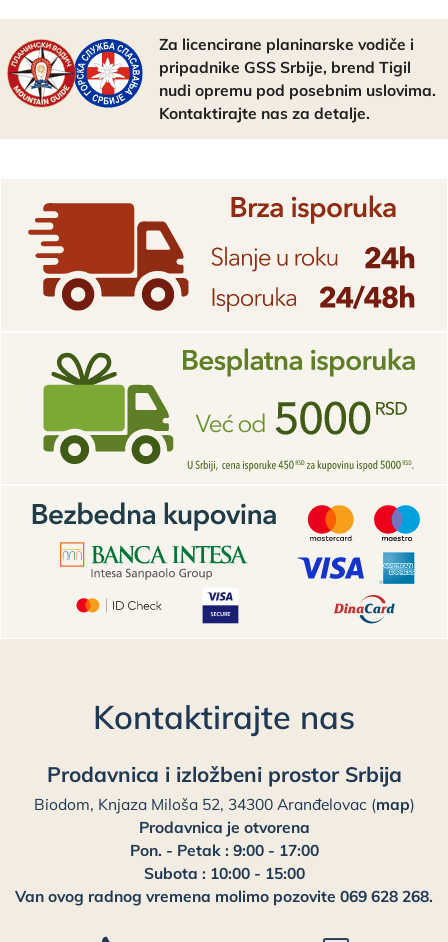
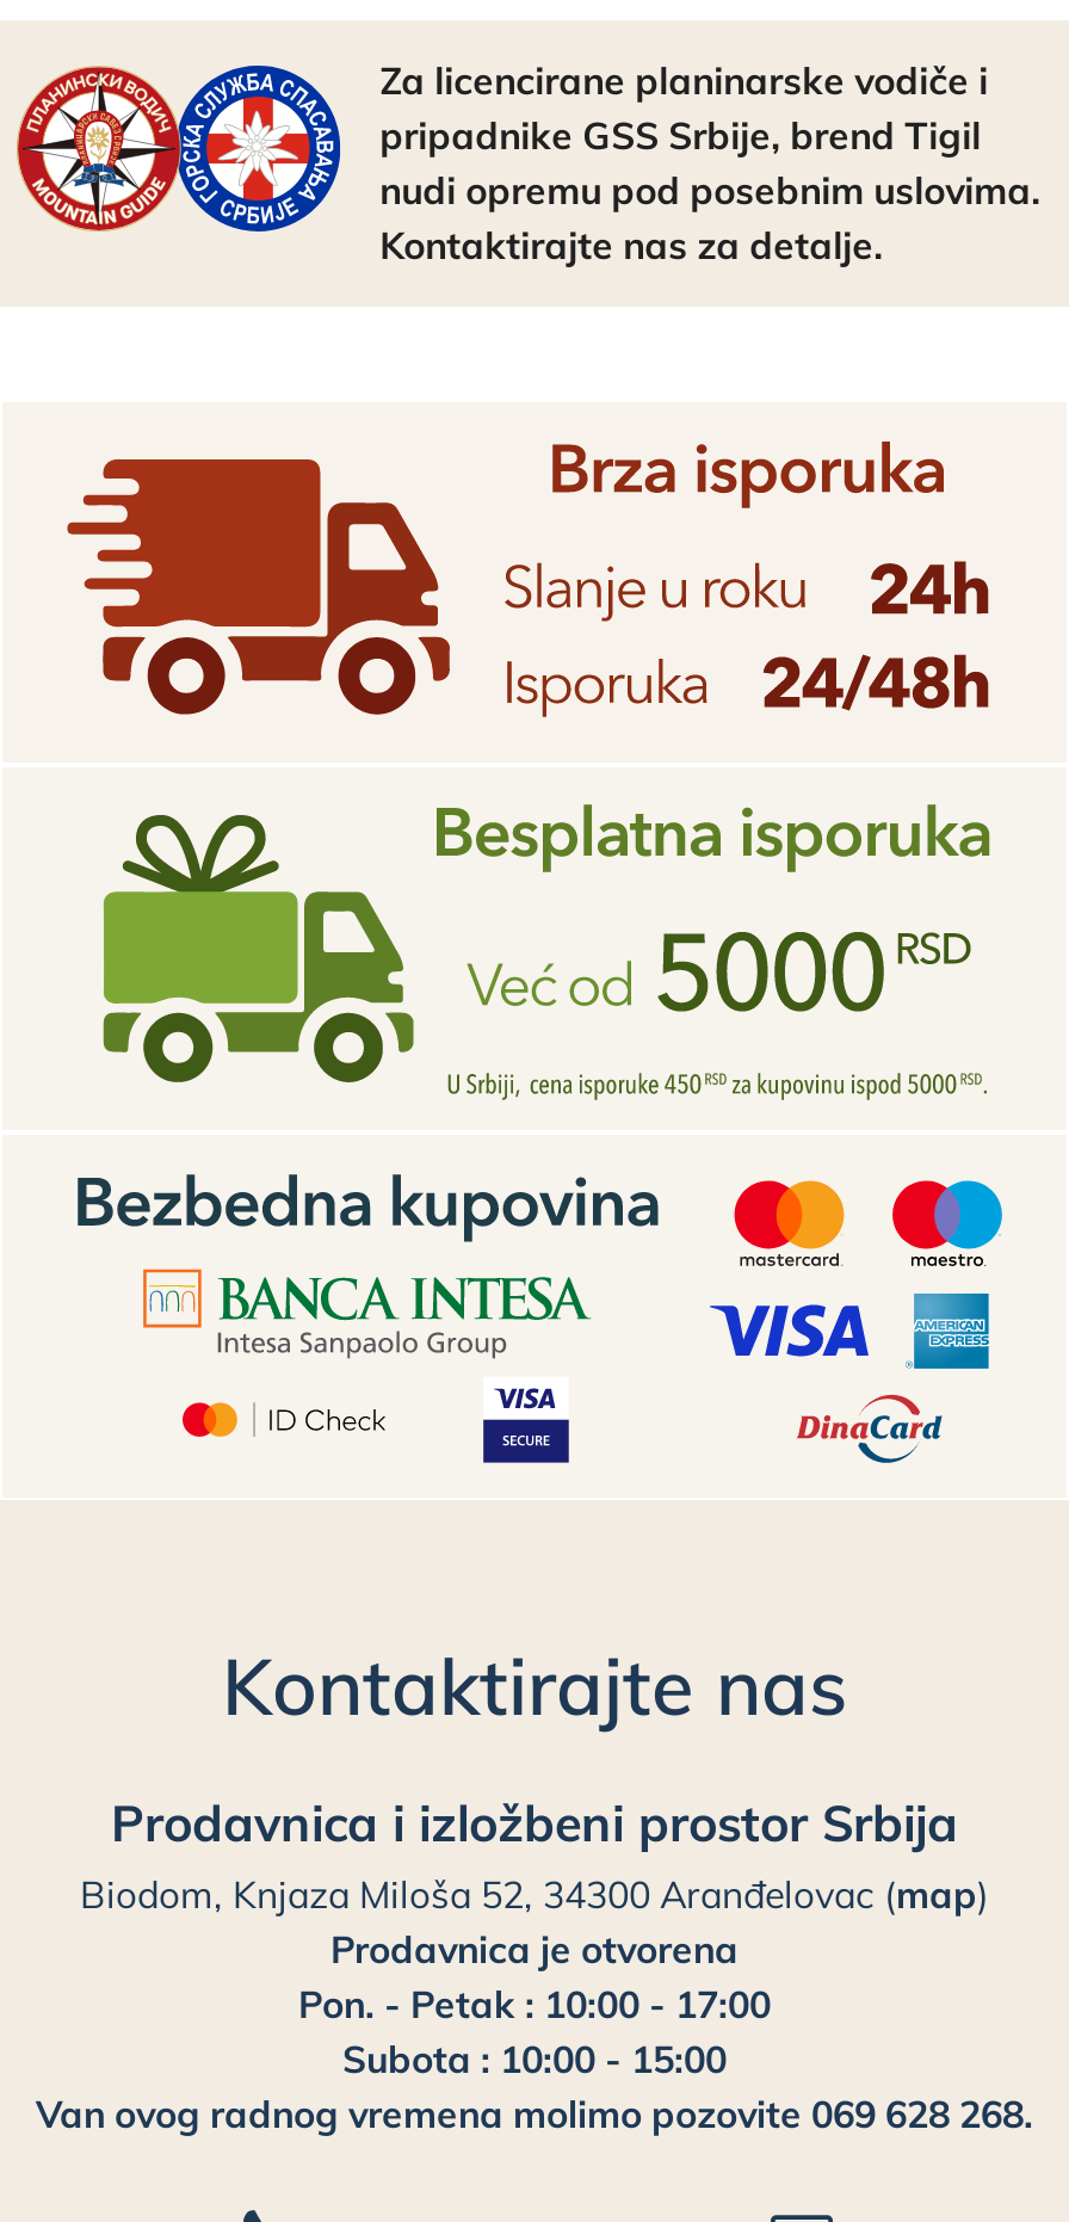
- Pon. - Petak : 9:00 - 17:00
+ Pon. - Petak : 10:00 - 17:00
